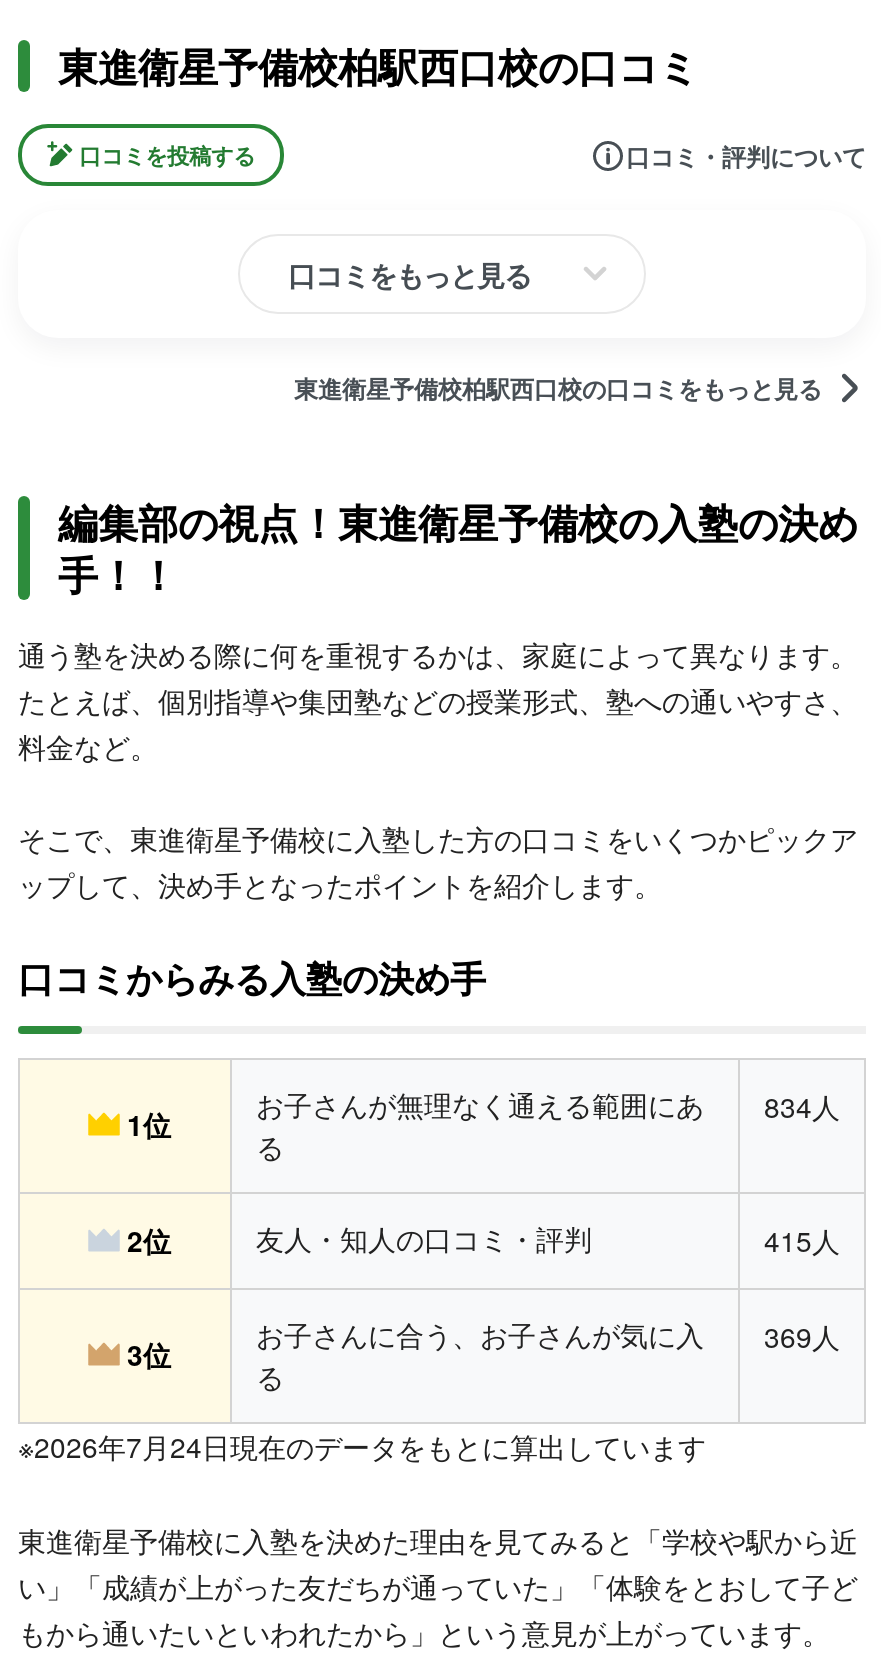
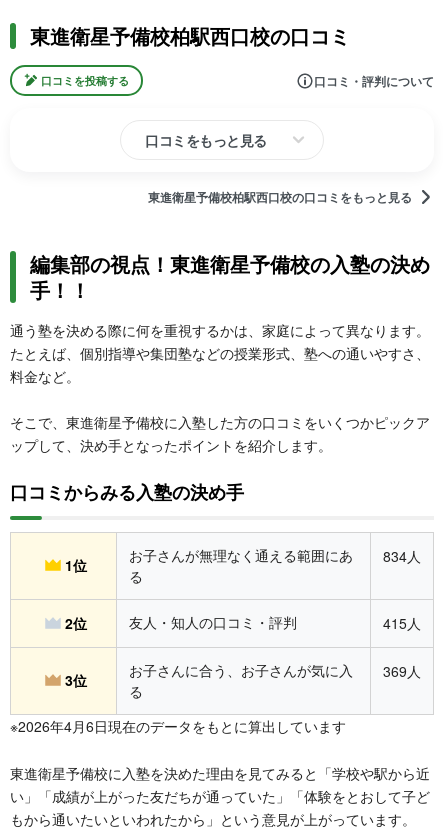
- ※2026年7月24日現在のデータをもとに算出しています
+ ※2026年4月6日現在のデータをもとに算出しています
